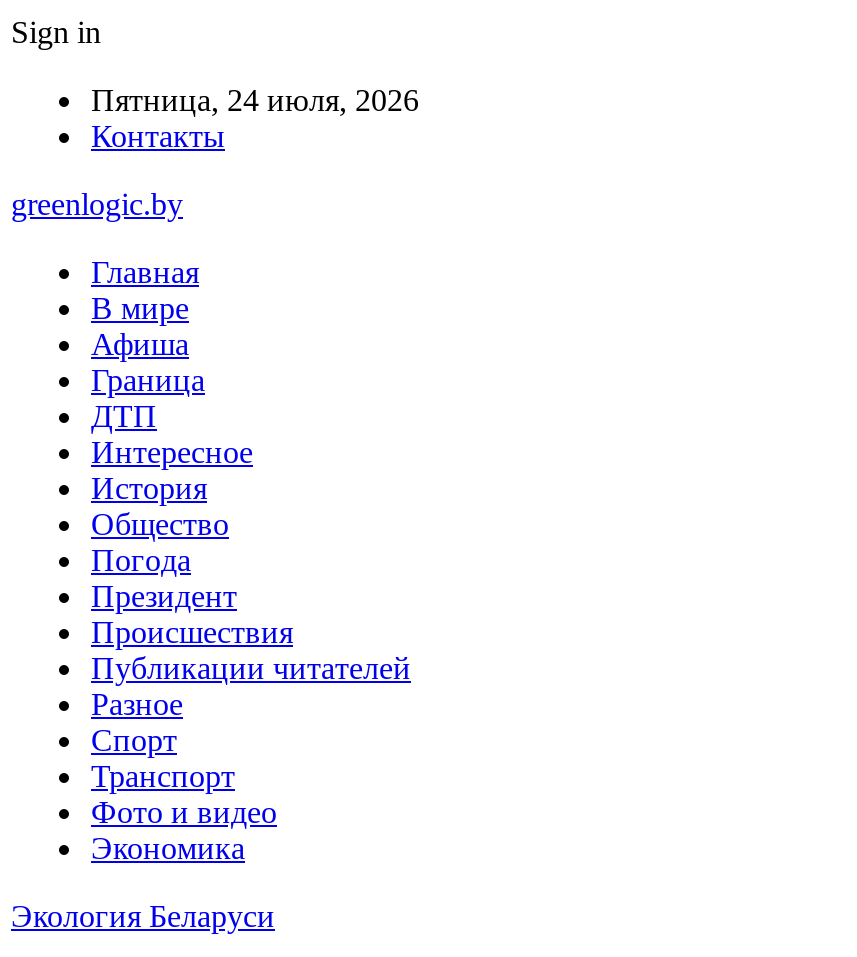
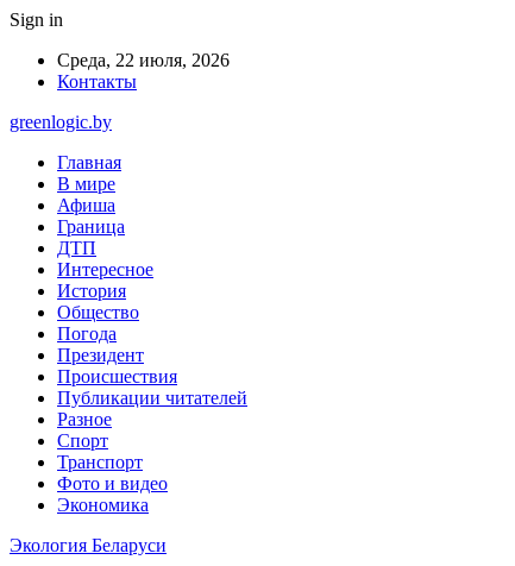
- Пятница, 24 июля, 2026
+ Среда, 22 июля, 2026
